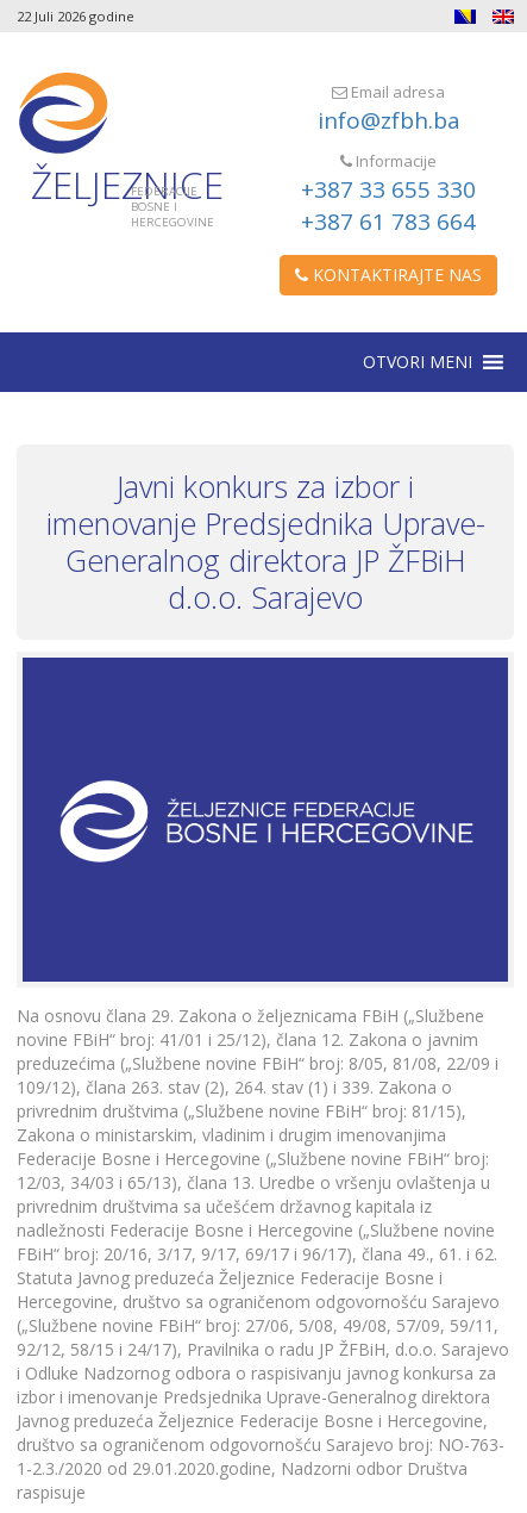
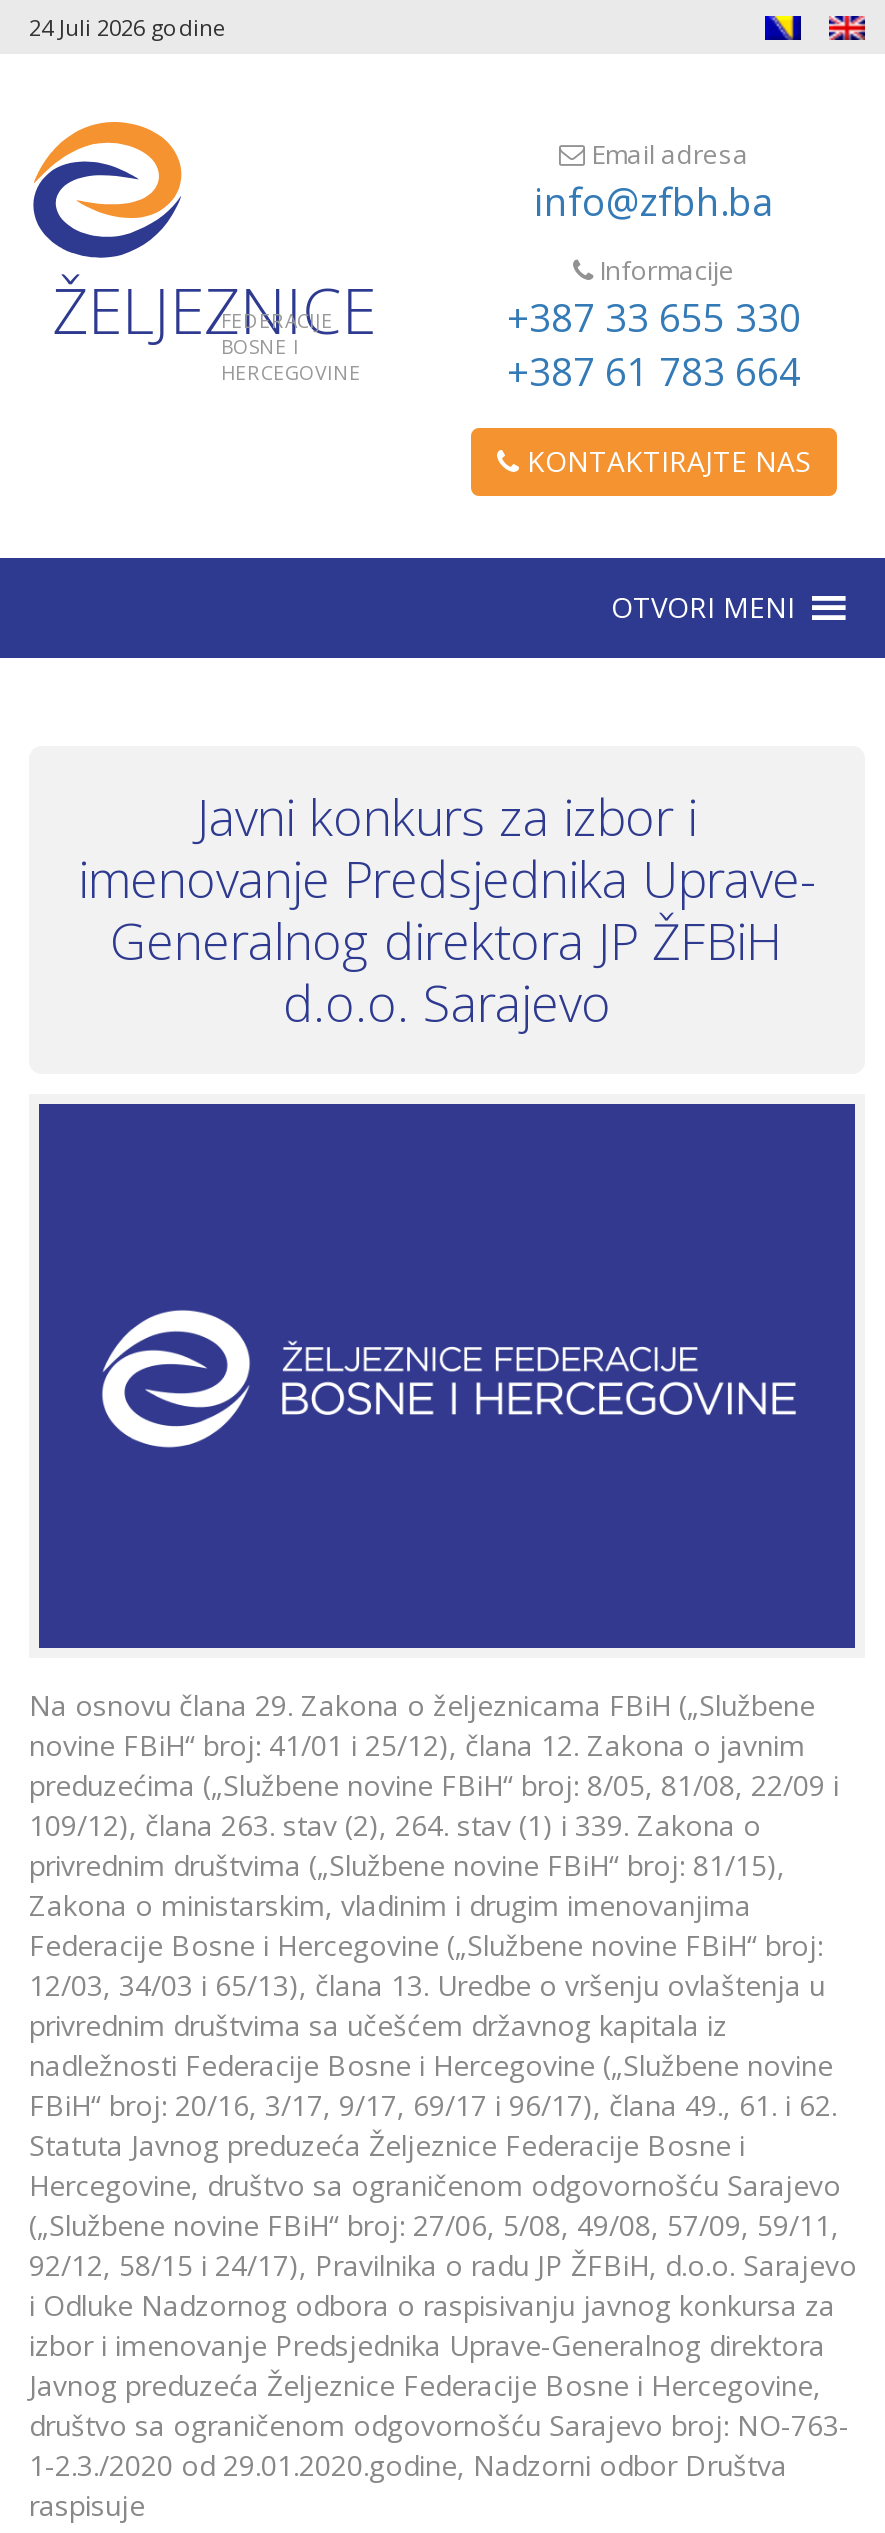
- 22 Juli 2026 godine
+ 24 Juli 2026 godine
